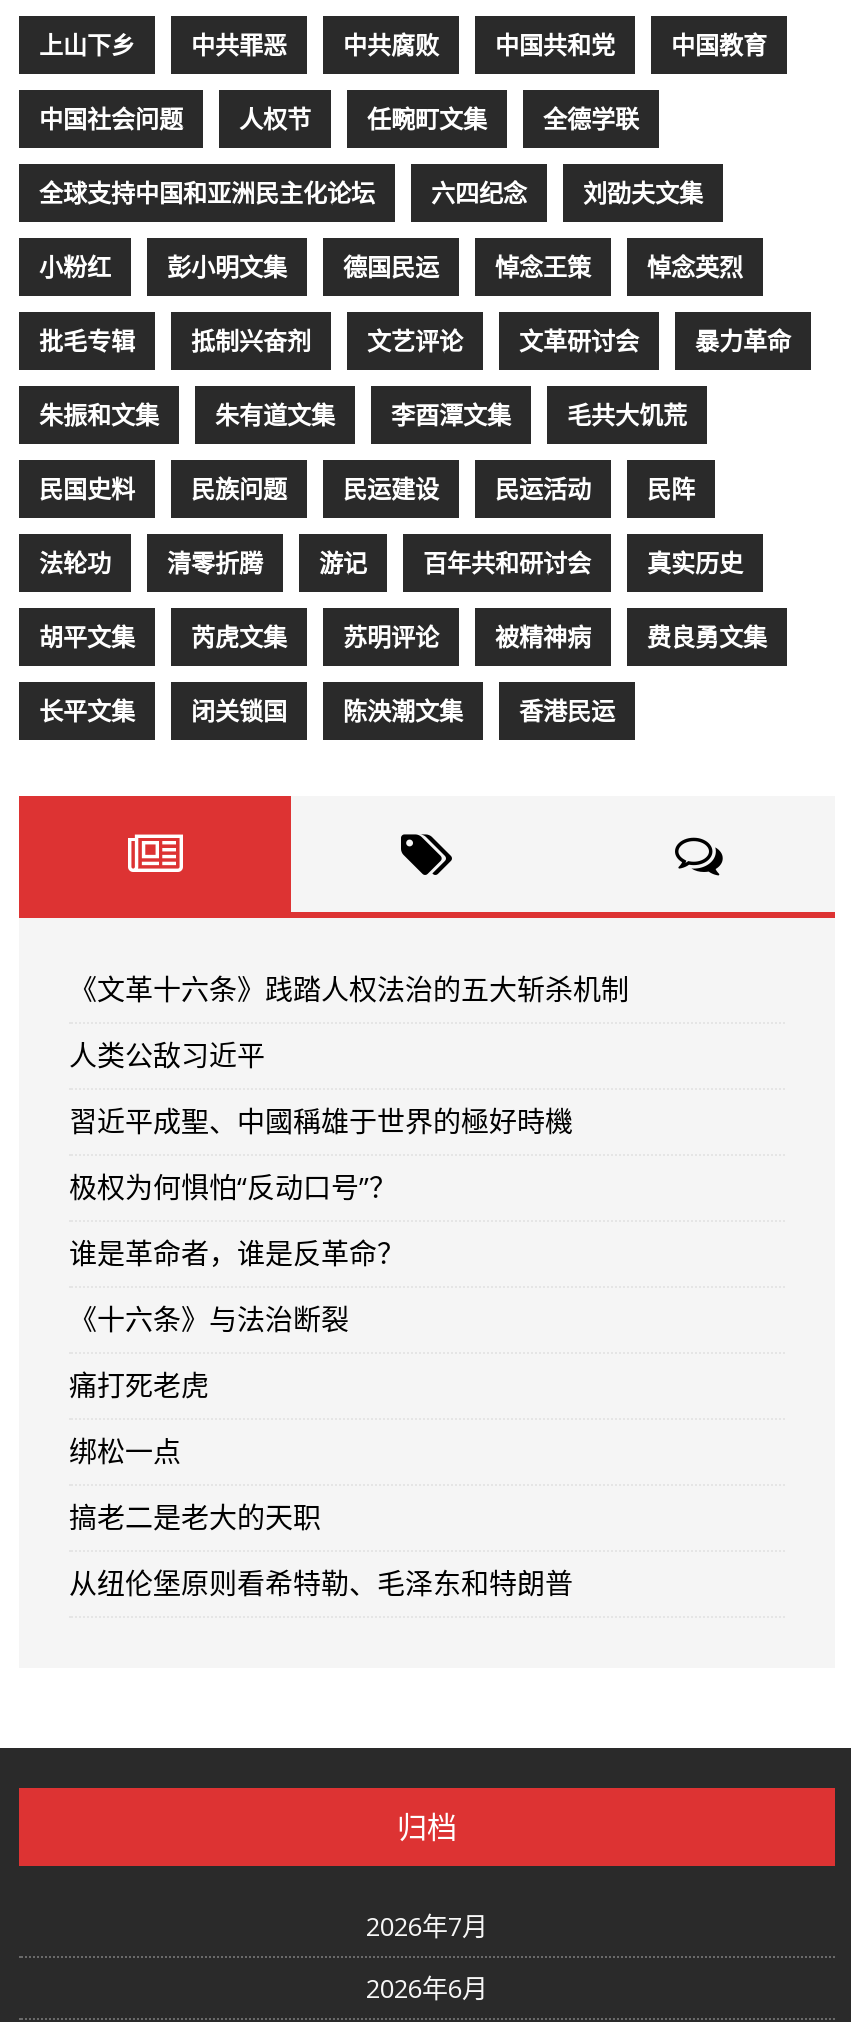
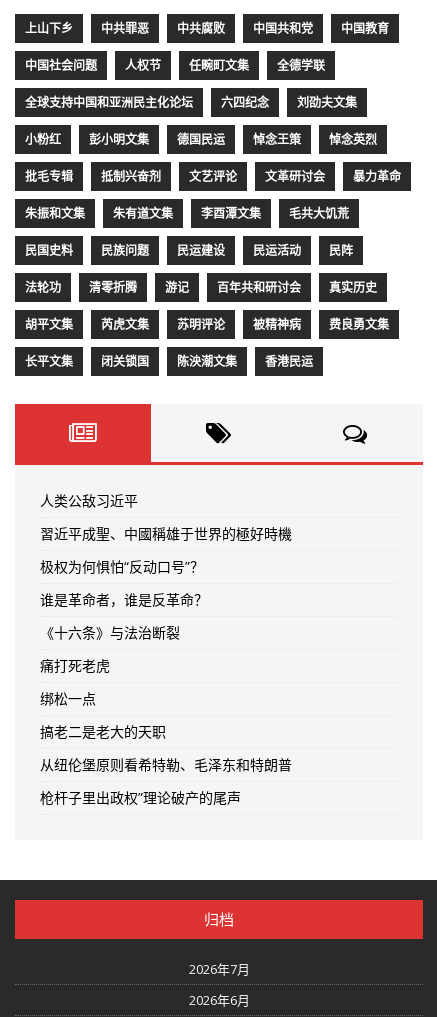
- 《文革十六条》践踏人权法治的五大斩杀机制

moved up: 人类公敌习近平 | 習近平成聖、中國稱雄于世界的極好時機 | 极权为何惧怕“反动口号”？ | ... | 搞老二是老大的天职 | 从纽伦堡原则看希特勒、毛泽东和特朗普

+ 枪杆子里出政权”理论破产的尾声
